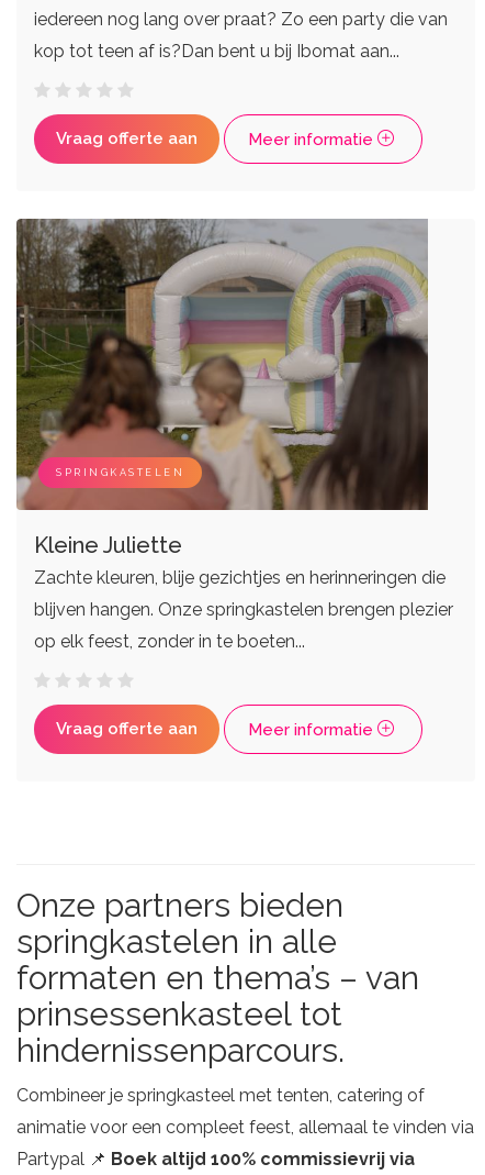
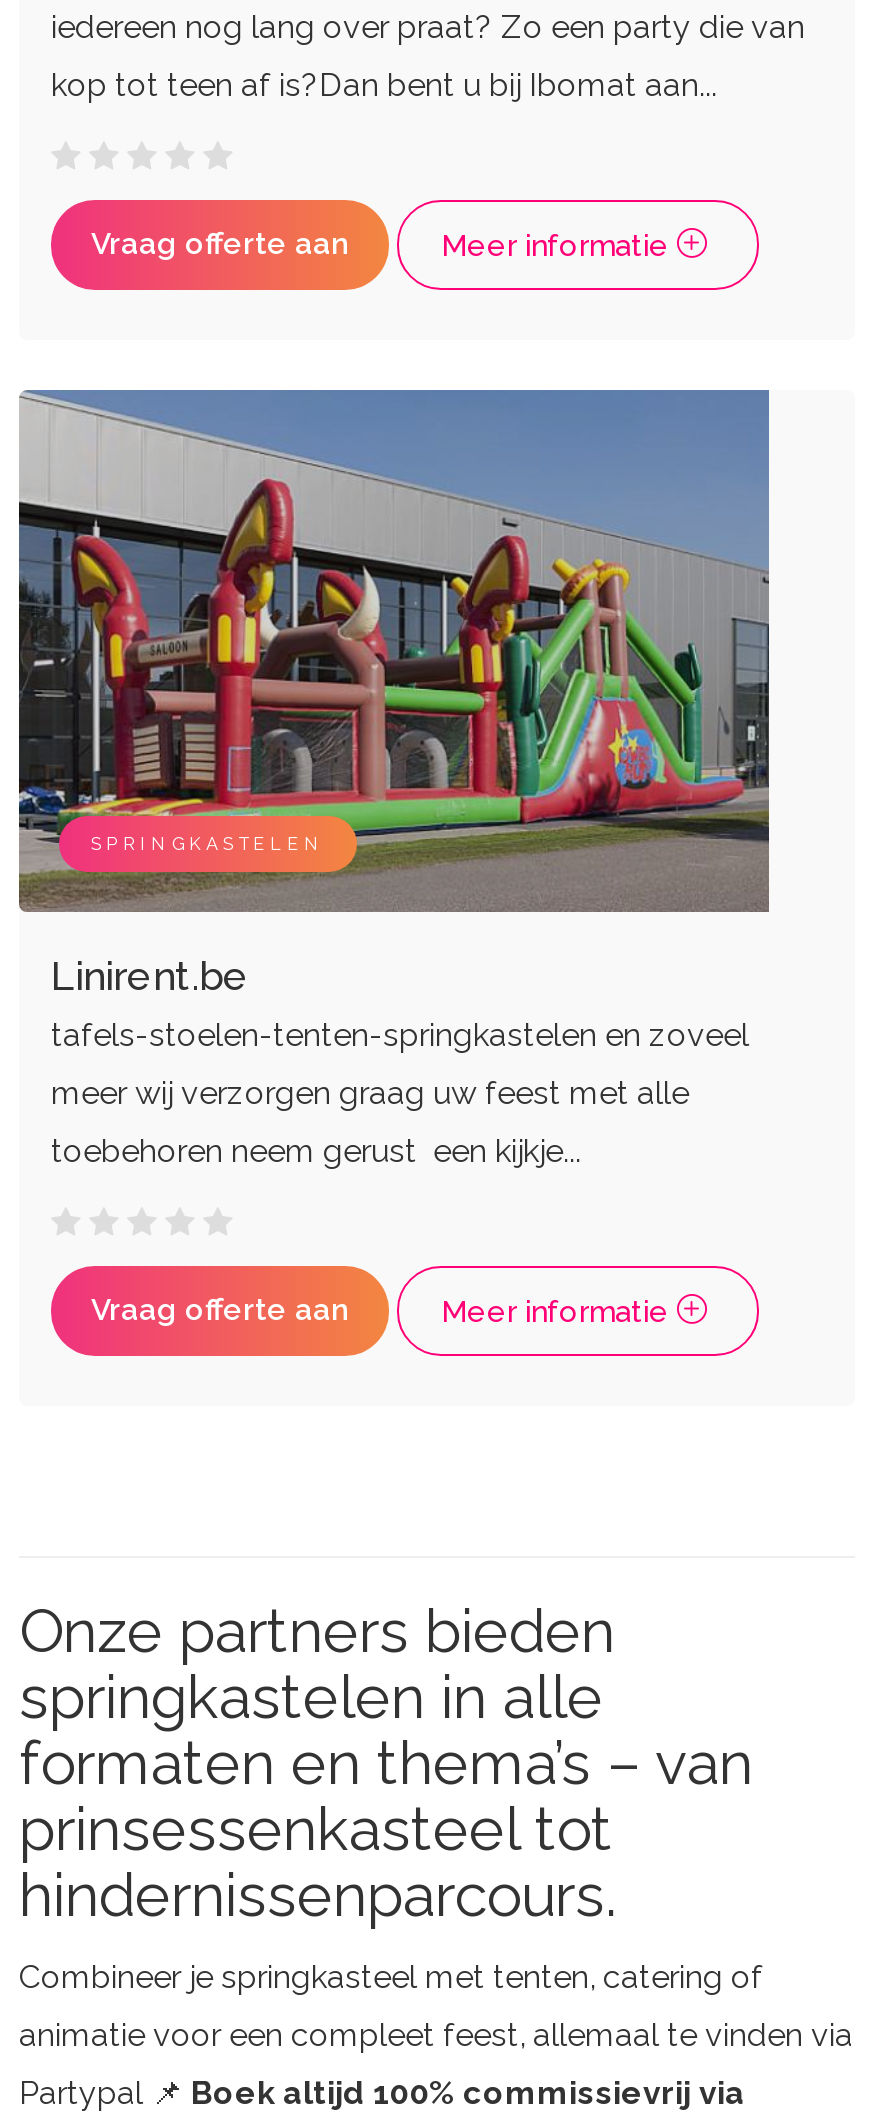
- [image]
- Kleine Juliette
- Zachte kleuren, blije gezichtjes en herinneringen die
+ [image]
+ Linirent.be
+ tafels-stoelen-tenten-springkastelen en zoveel

- blijven hangen. Onze springkastelen brengen plezier
+ meer wij verzorgen graag uw feest met alle

- op elk feest, zonder in te boeten...
+ toebehoren neem gerust een kijkje...
